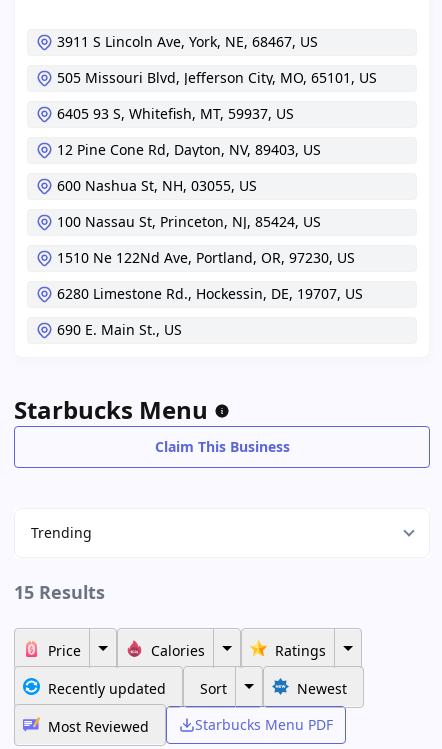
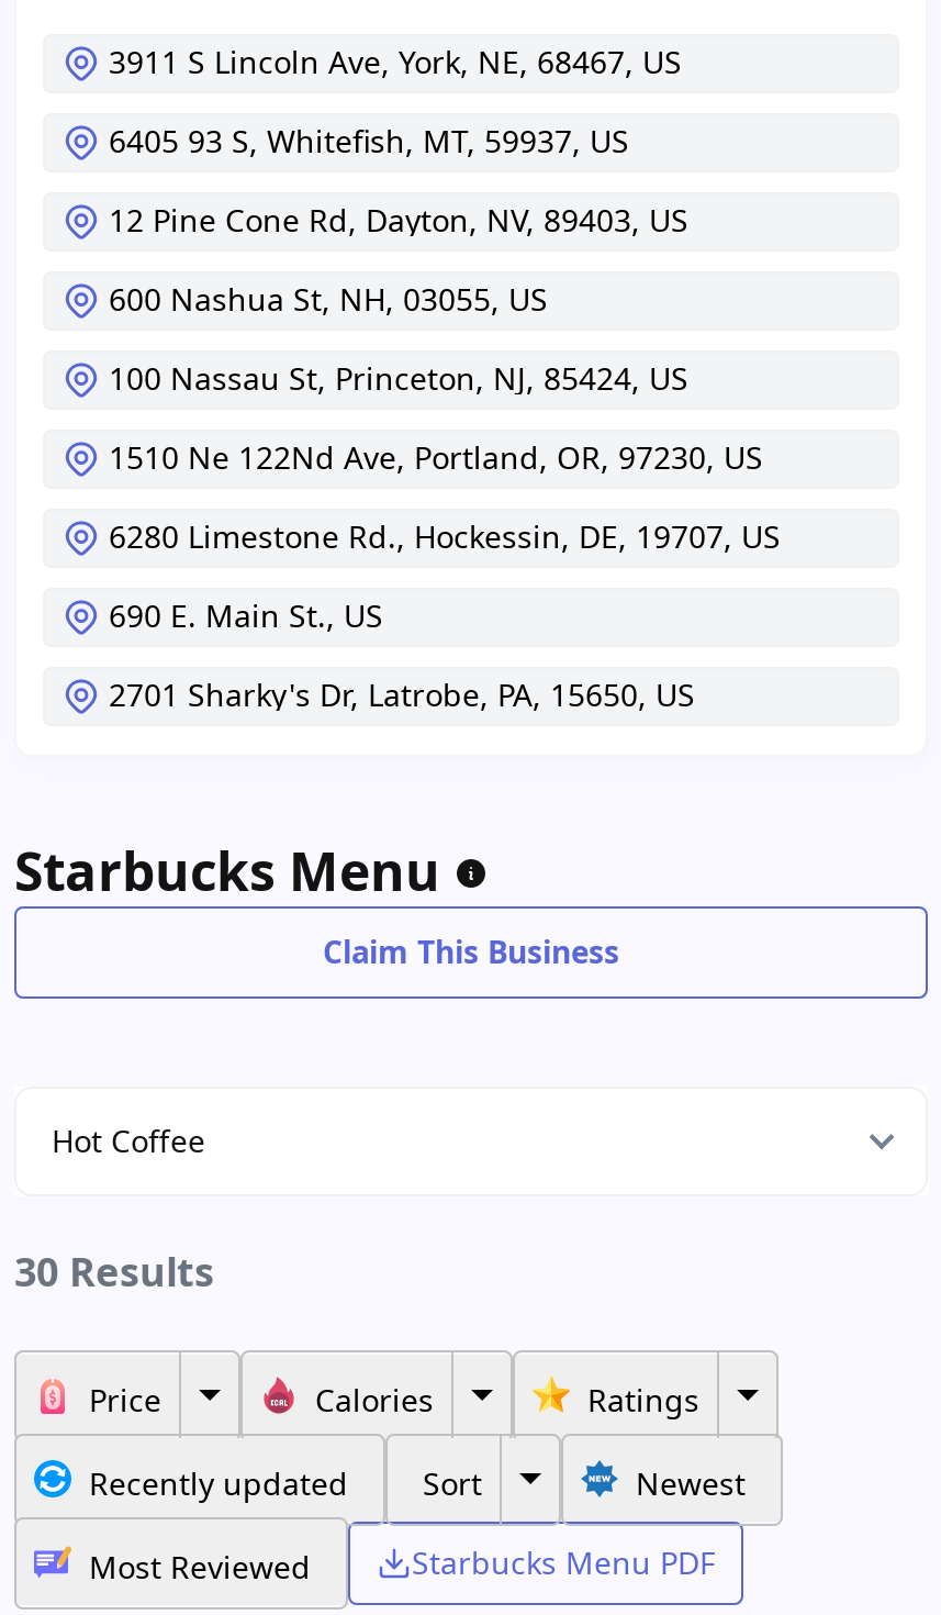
- 505 Missouri Blvd, Jefferson City, MO, 65101, US

moved up: 6405 93 S, Whitefish, MT, 59937, US | 12 Pine Cone Rd, Dayton, NV, 89403, US | 600 Nashua St, NH, 03055, US | 100 Nassau St, Princeton, NJ, 85424, US | 1510 Ne 122Nd Ave, Portland, OR, 97230, US | 6280 Limestone Rd., Hockessin, DE, 19707, US | 690 E. Main St., US

+ 2701 Sharky's Dr, Latrobe, PA, 15650, US

- Trending
+ Hot Coffee

- 15 Results
+ 30 Results
